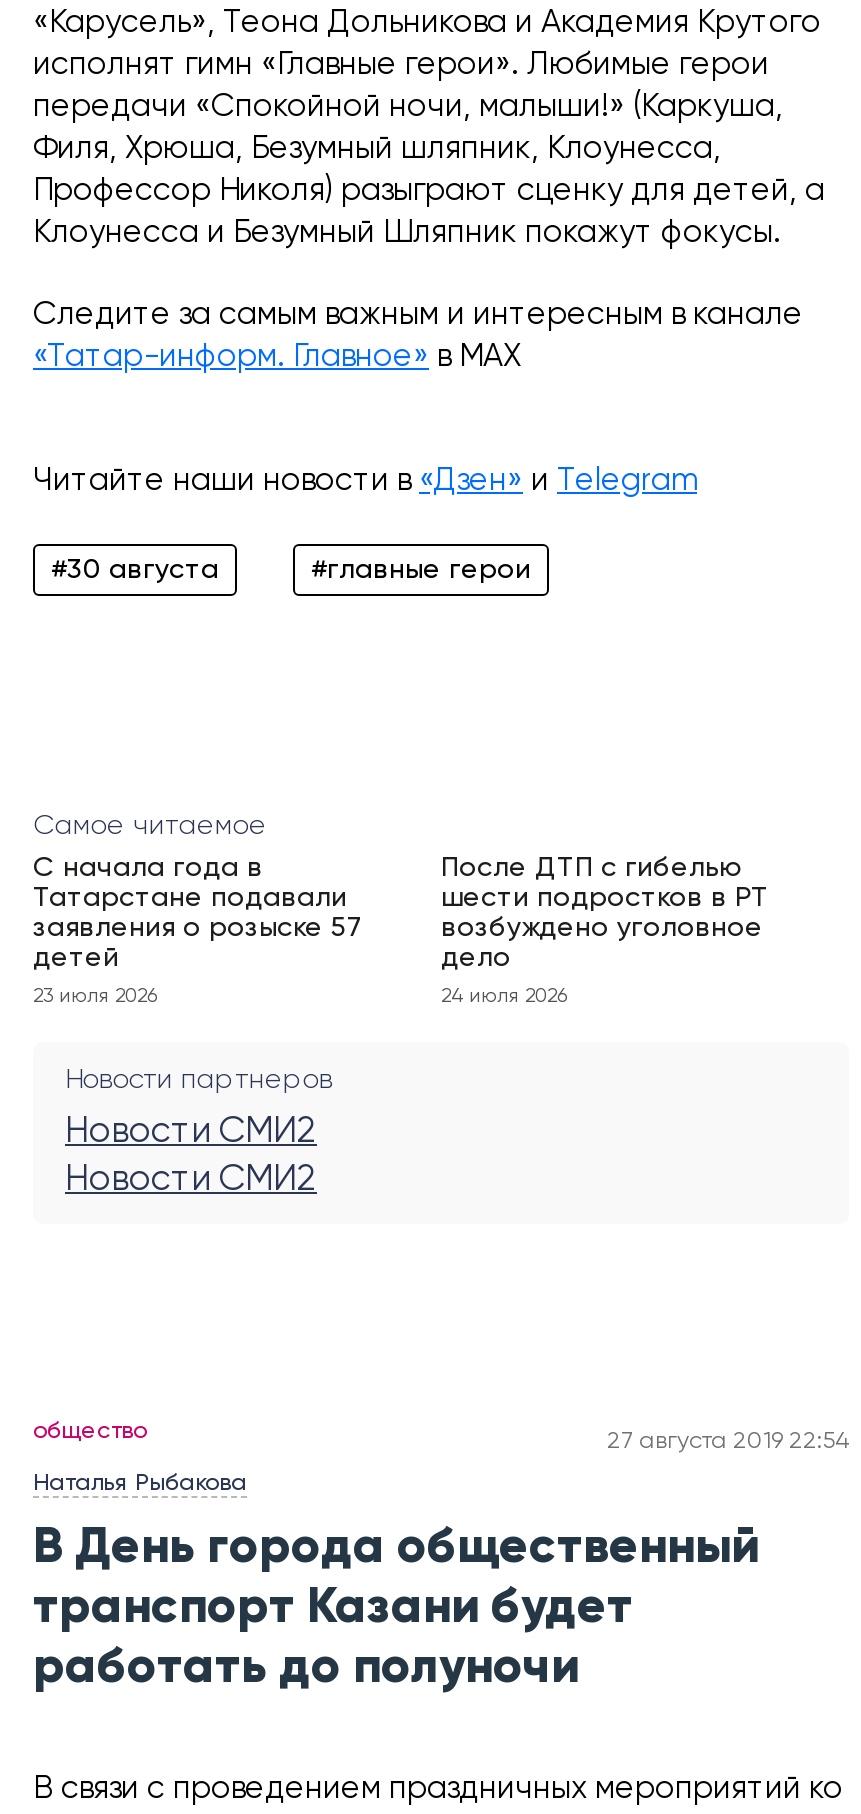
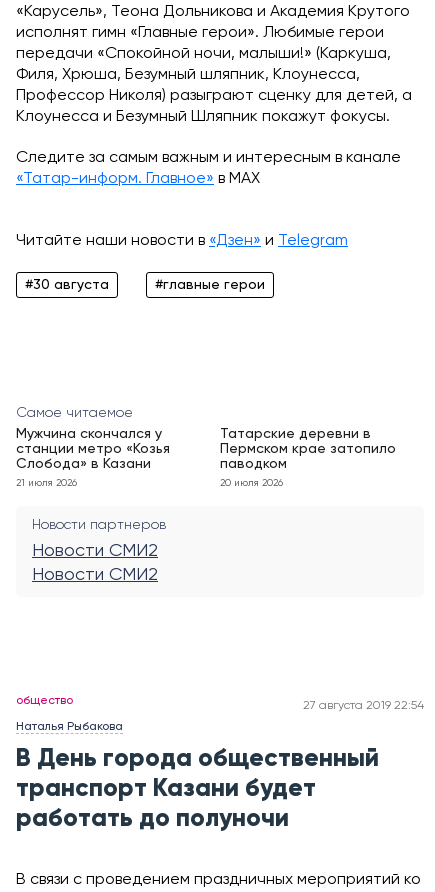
- С начала года в
- Татарстане подавали
- заявления о розыске 57
- детей
+ Мужчина скончался у
+ станции метро «Козья
+ Слобода» в Казани

- После ДТП с гибелью
- шести подростков в РТ
- возбуждено уголовное
- дело
+ Татарские деревни в
+ Пермском крае затопило
+ паводком

- 23 июля 2026
+ 21 июля 2026

- 24 июля 2026
+ 20 июля 2026
